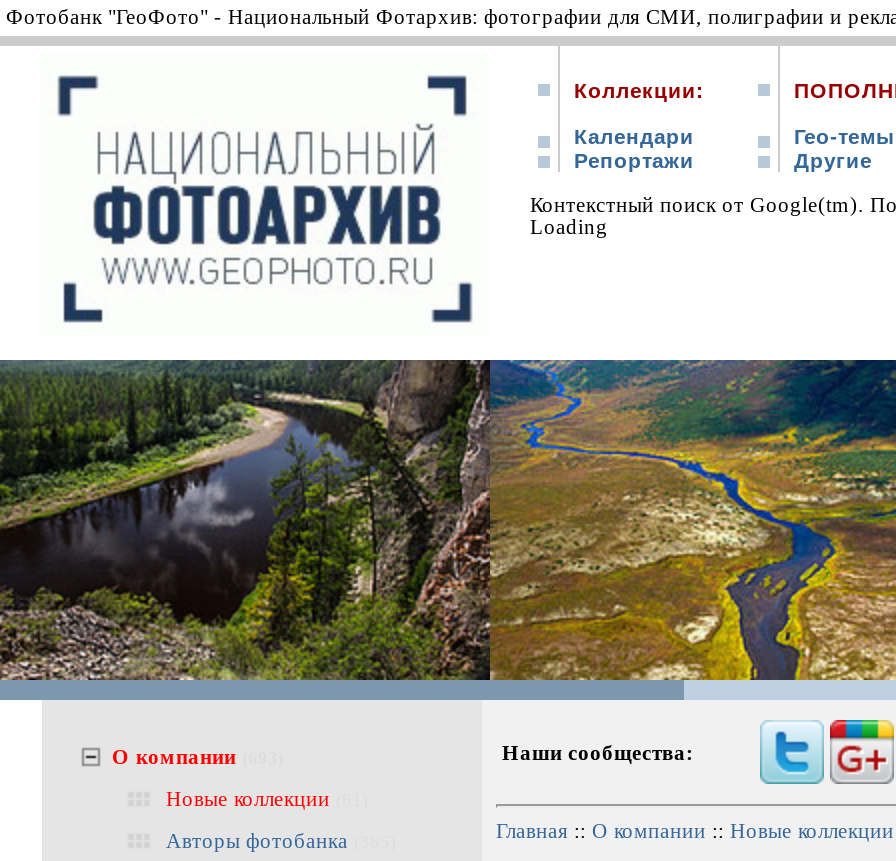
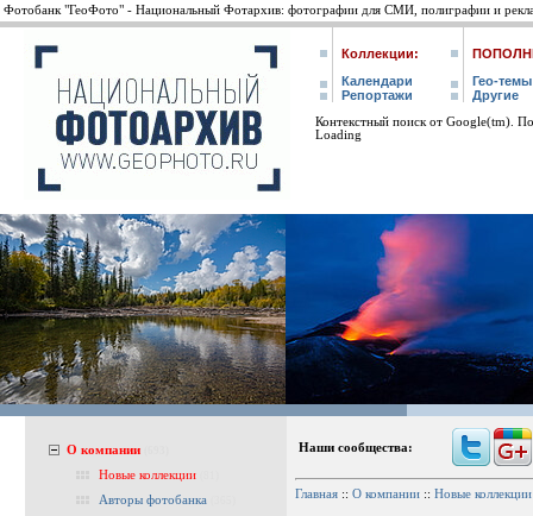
- [image]
+ [image]
